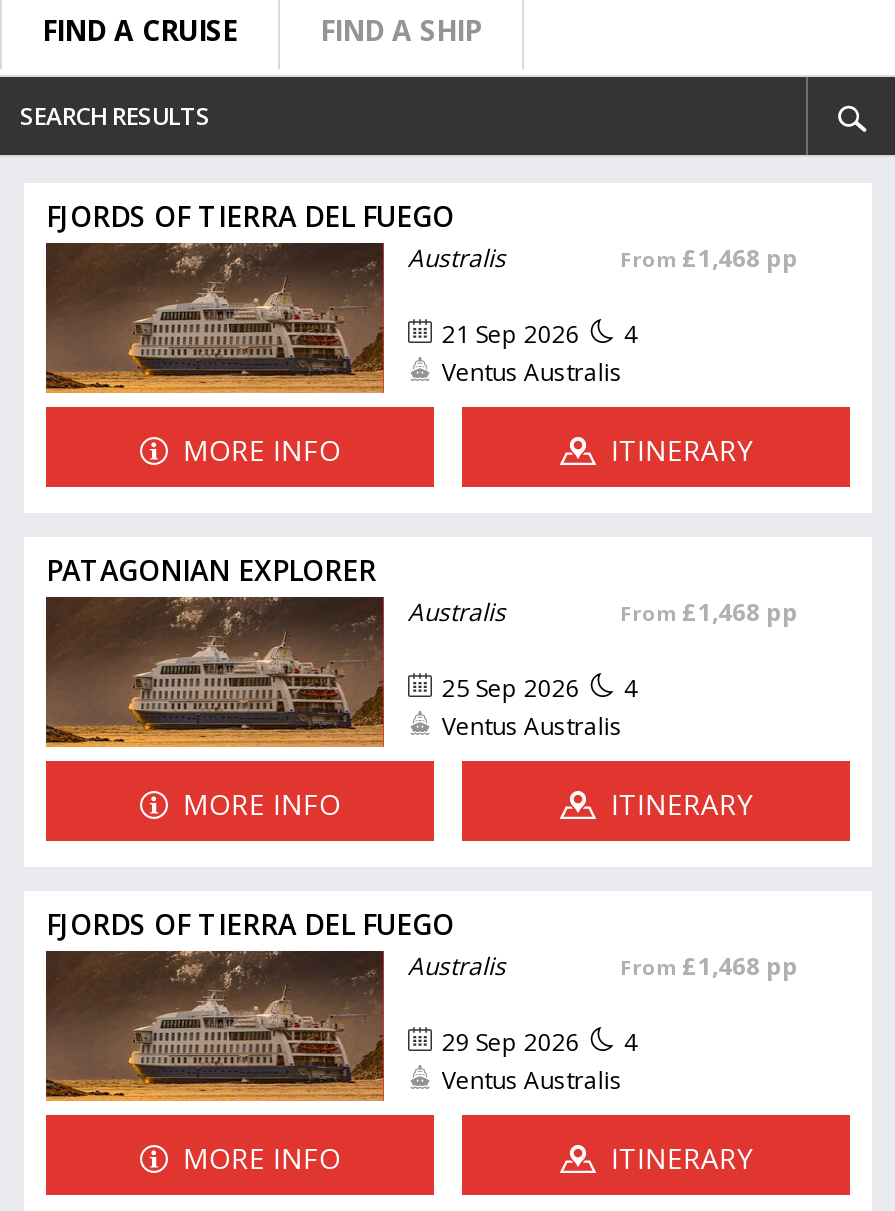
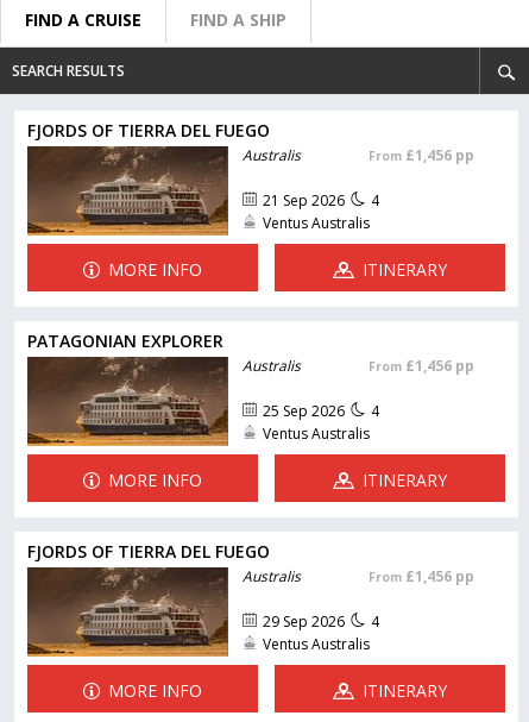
- From £1,468 pp
+ From £1,456 pp

- From £1,468 pp
+ From £1,456 pp

- From £1,468 pp
+ From £1,456 pp
